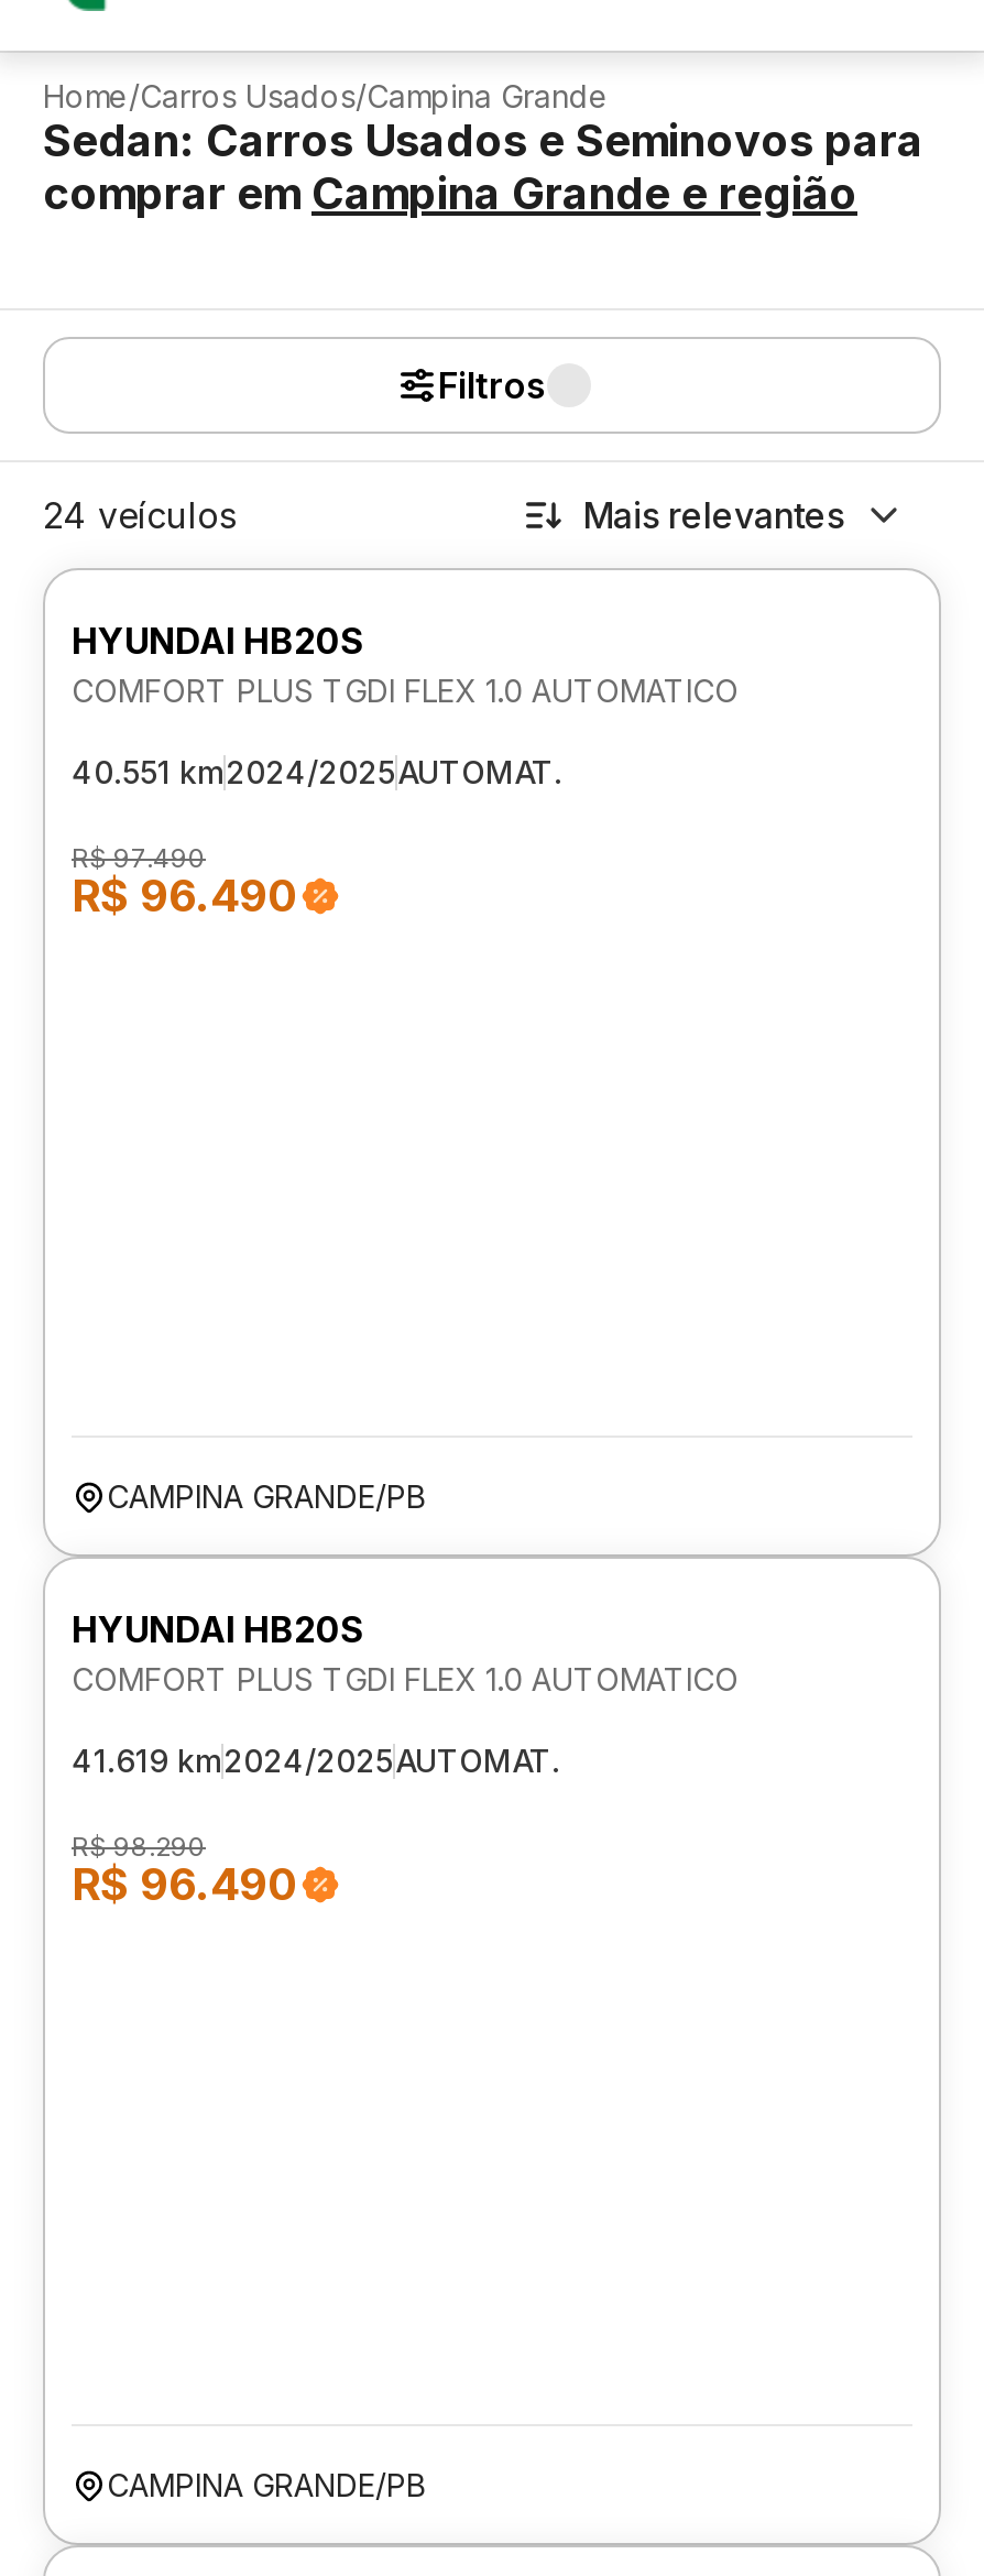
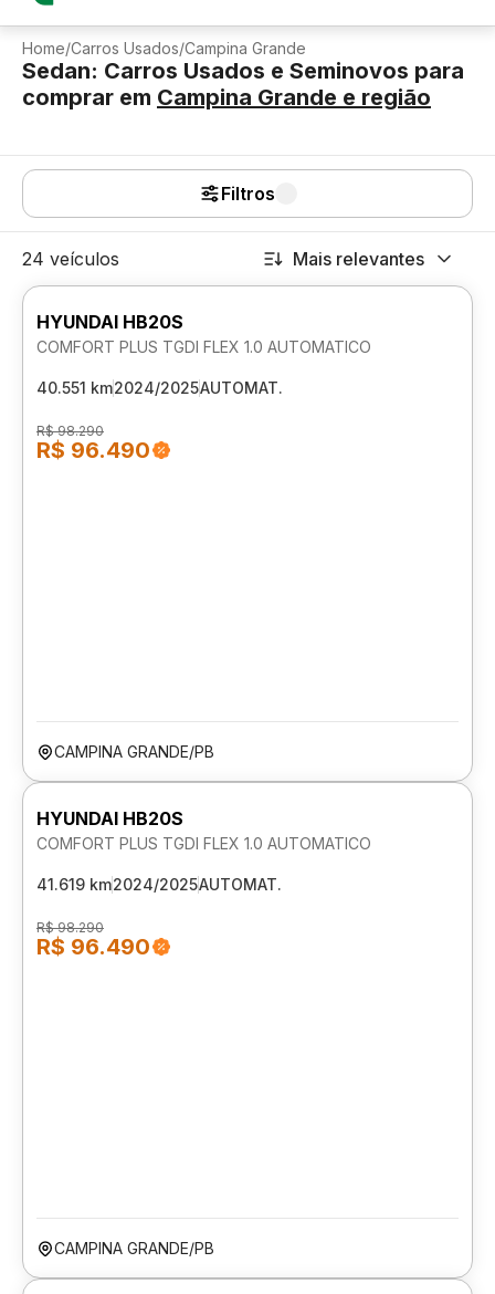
- R$ 97.490
+ R$ 98.290
